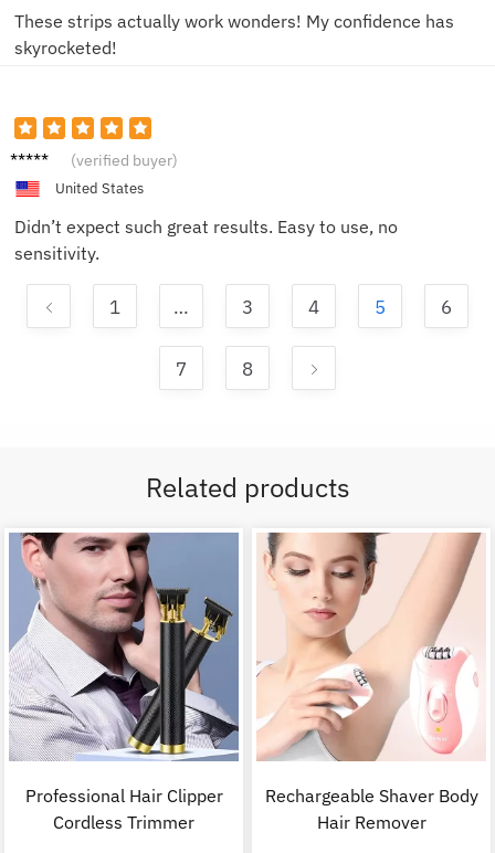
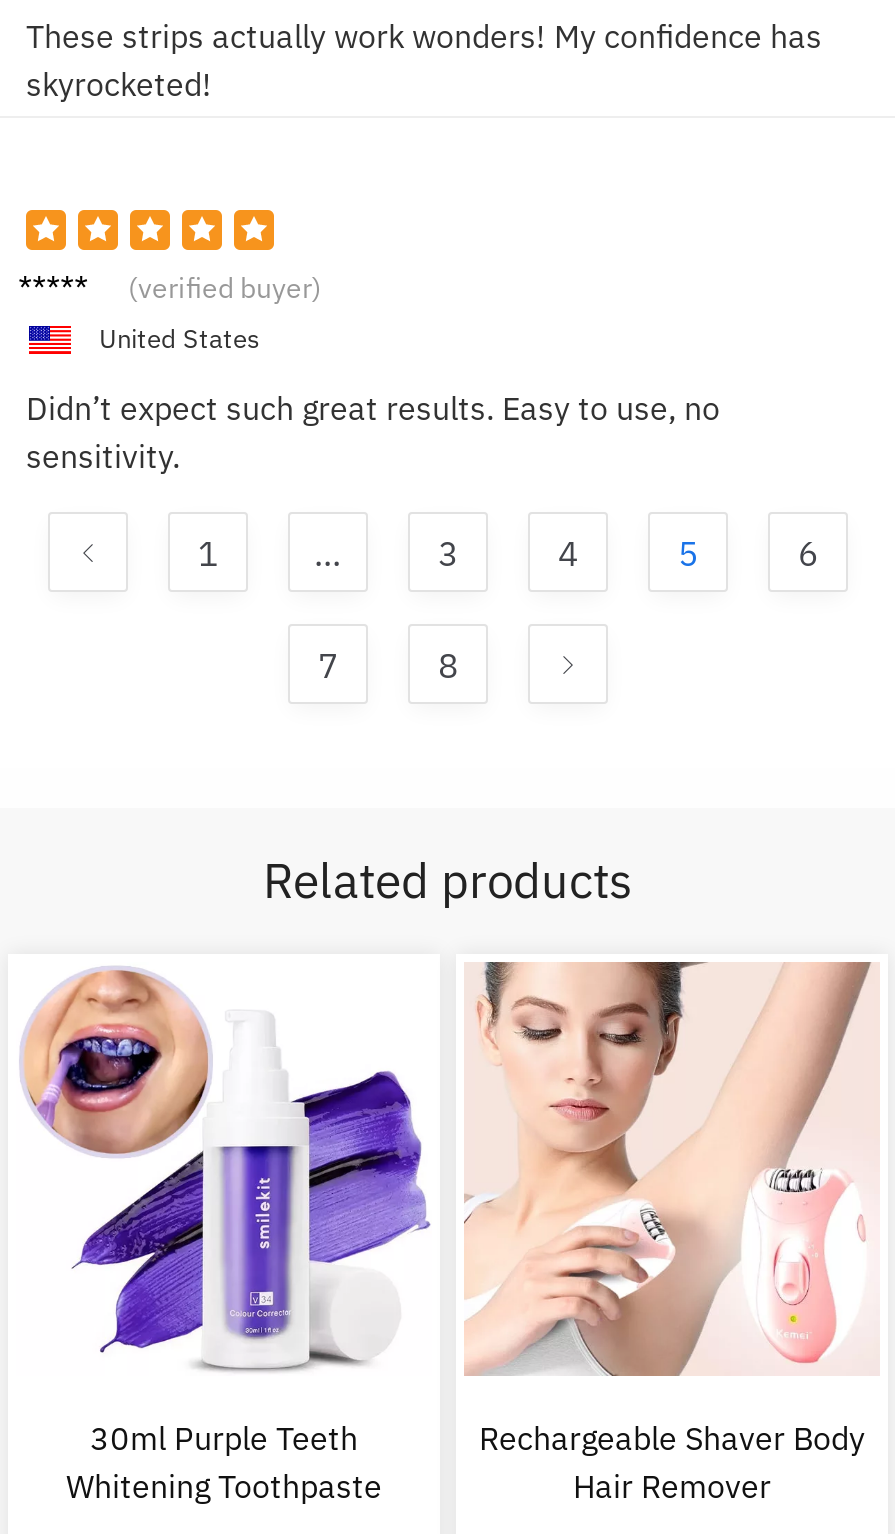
- [image]
- Professional Hair Clipper
- Cordless Trimmer
+ [image]
+ 30ml Purple Teeth
+ Whitening Toothpaste
